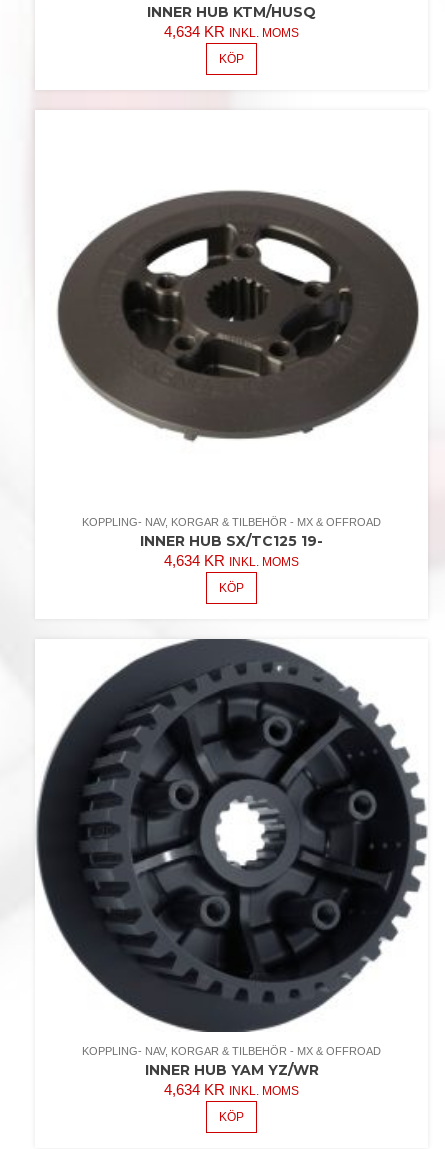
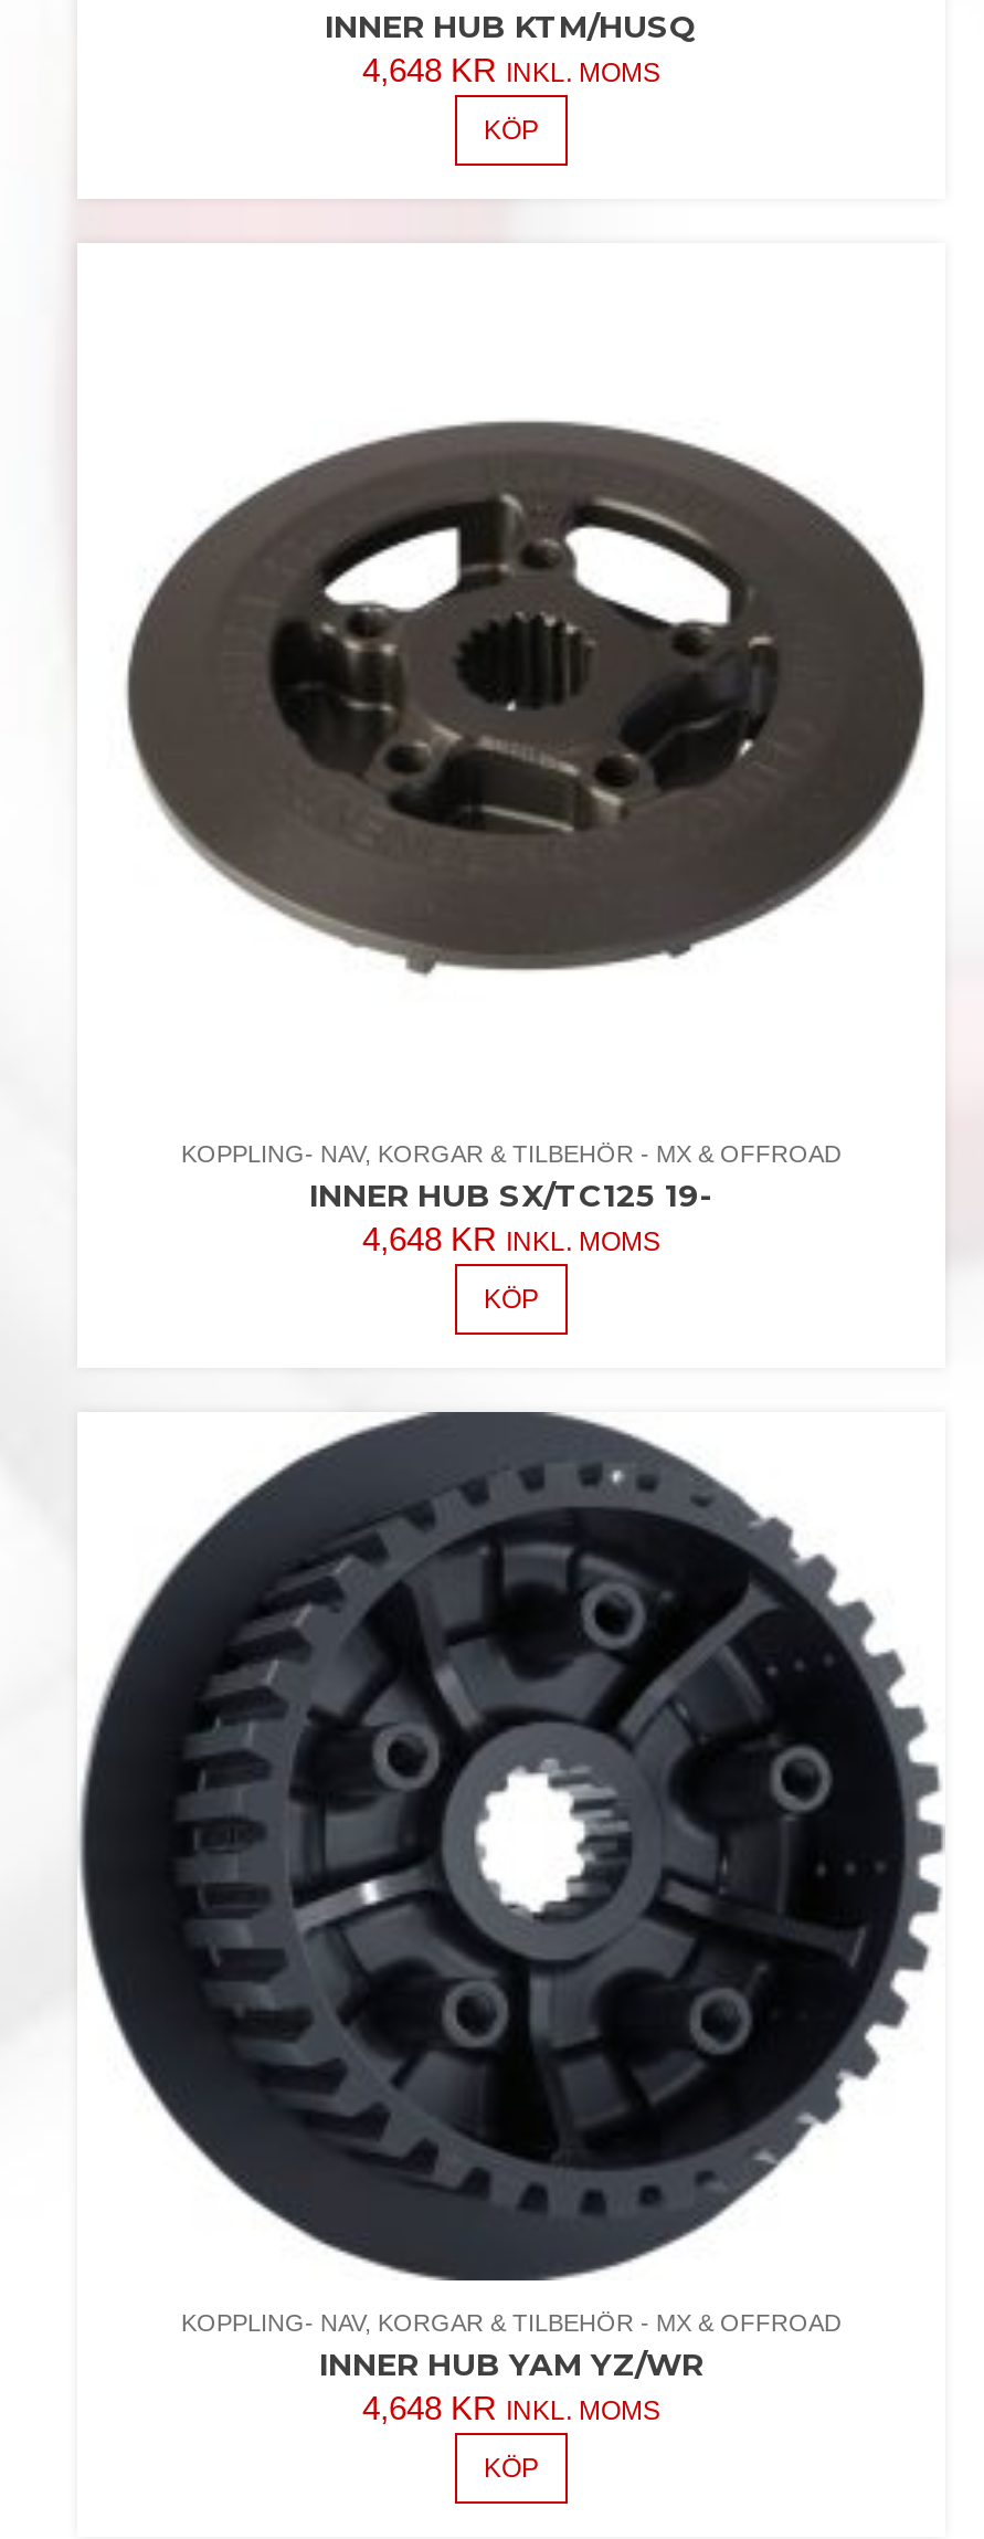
- 4,634 KR INKL. MOMS
+ 4,648 KR INKL. MOMS

- 4,634 KR INKL. MOMS
+ 4,648 KR INKL. MOMS

- 4,634 KR INKL. MOMS
+ 4,648 KR INKL. MOMS
